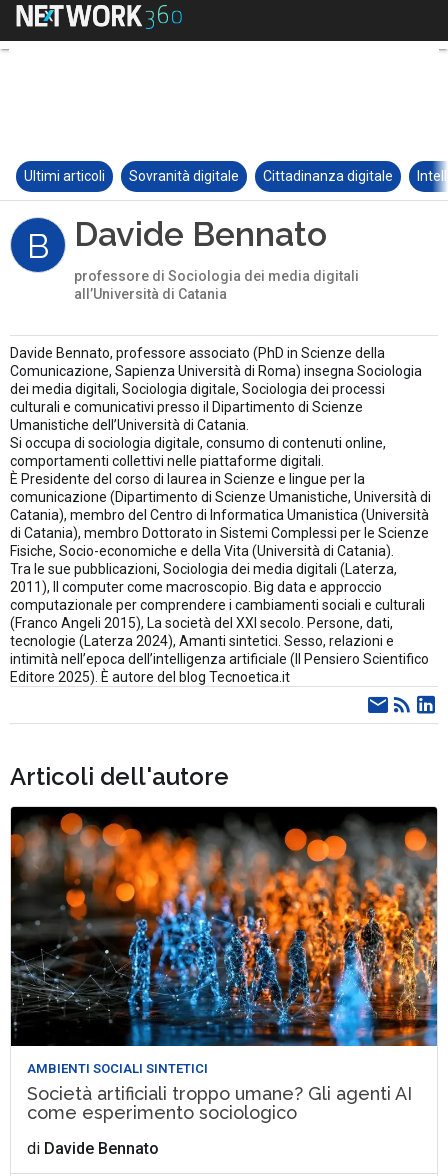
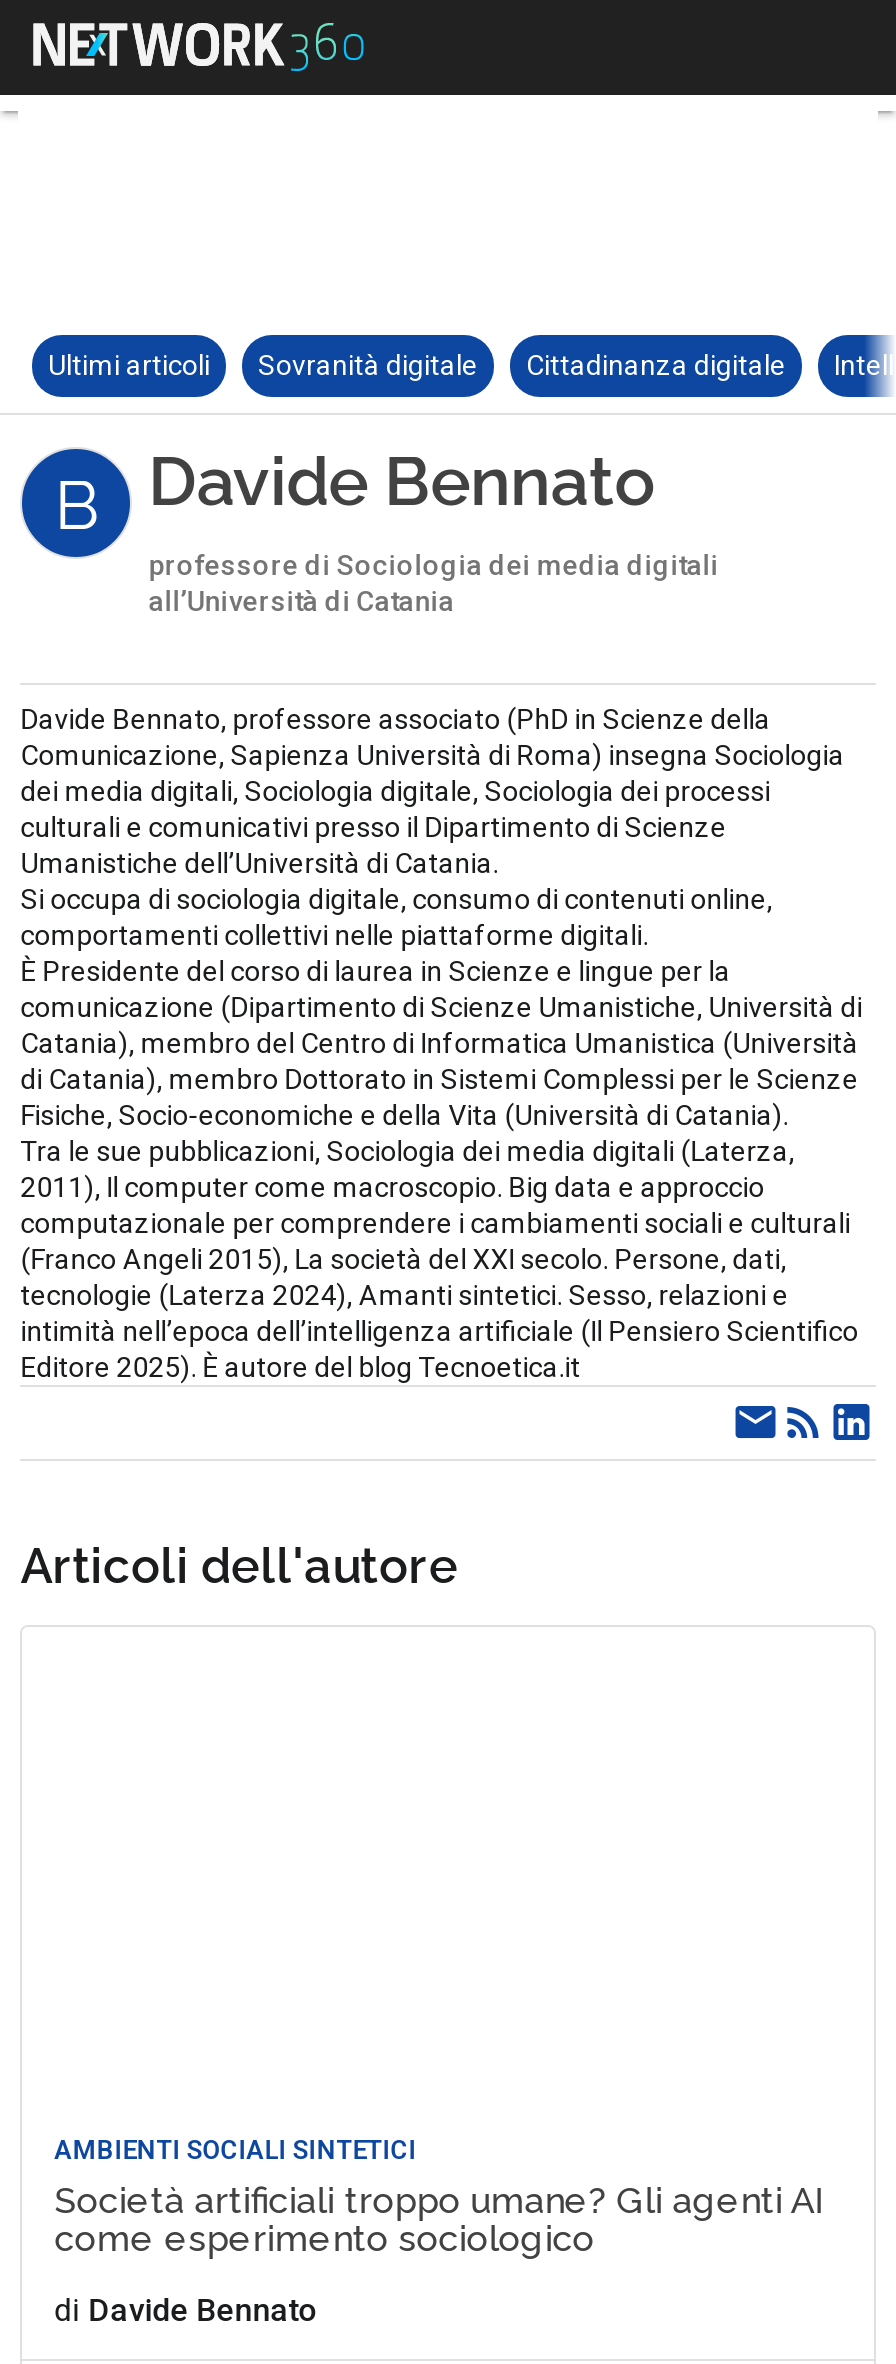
- [image]
